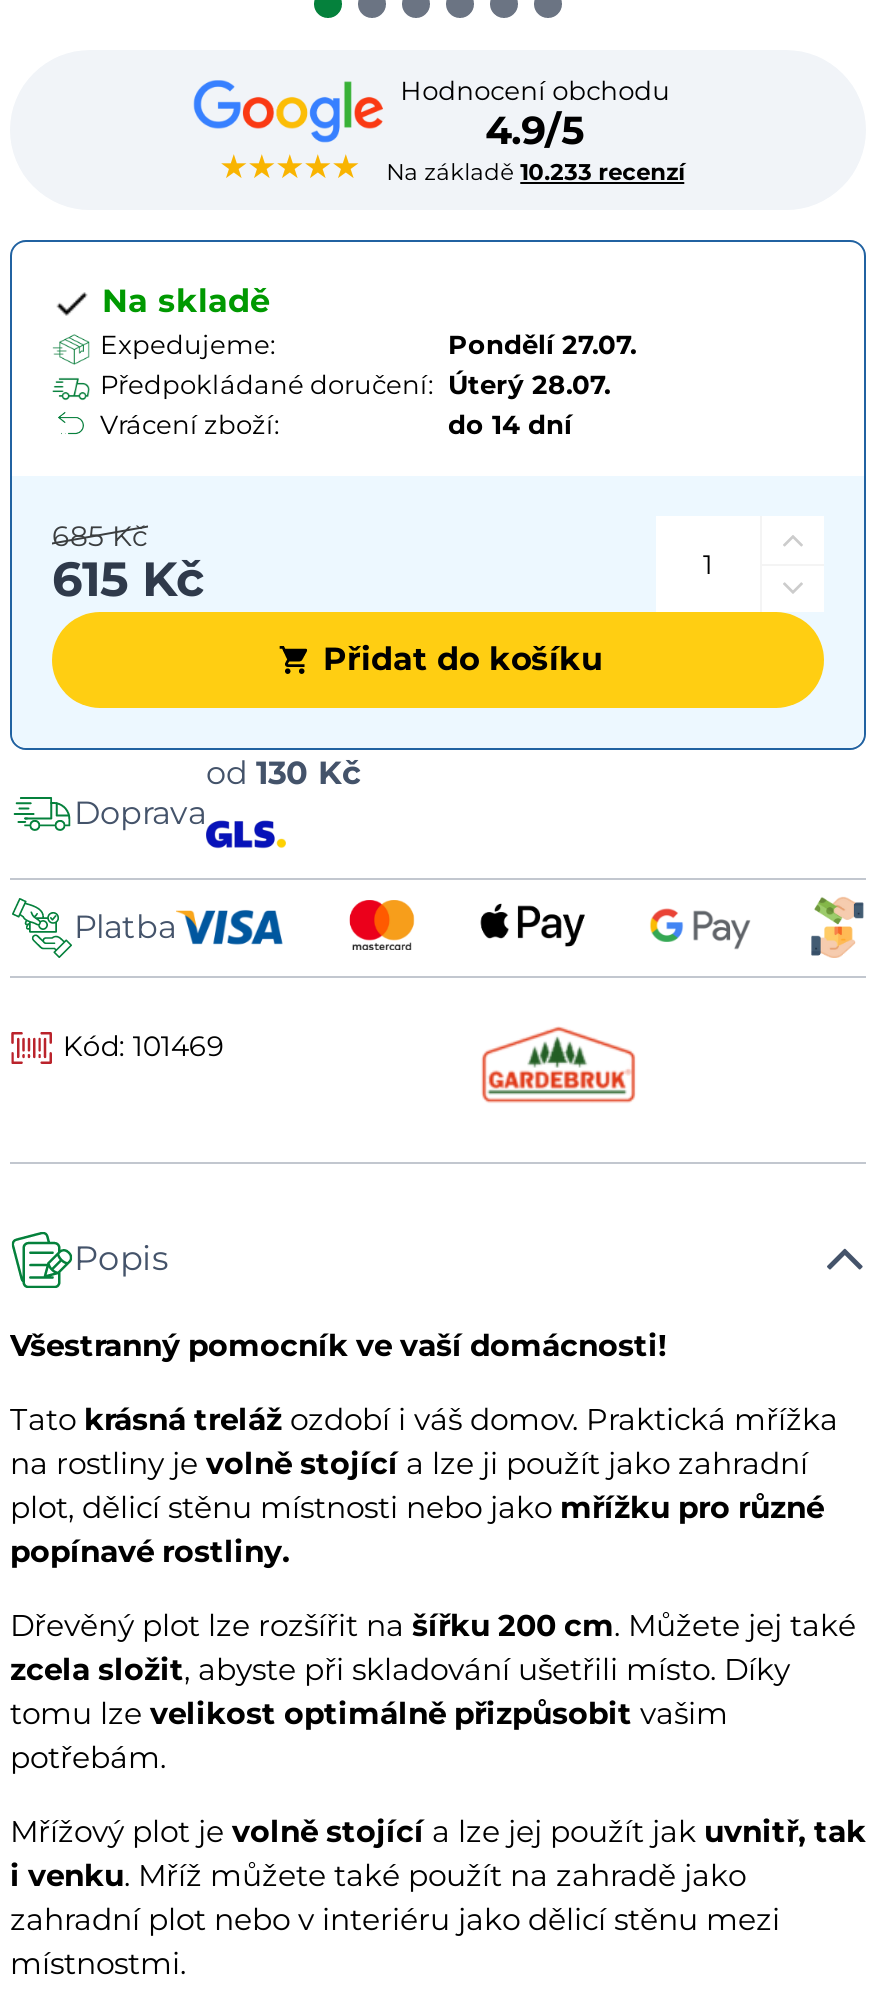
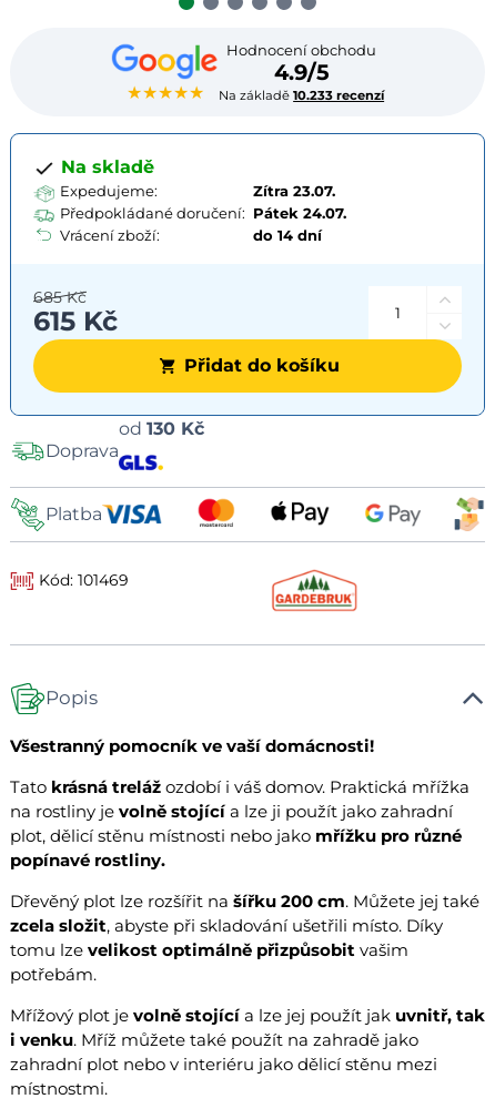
- Pondělí 27.07.
- Předpokládané doručení: Úterý 28.07.
+ Zítra 23.07.
+ Předpokládané doručení: Pátek 24.07.
